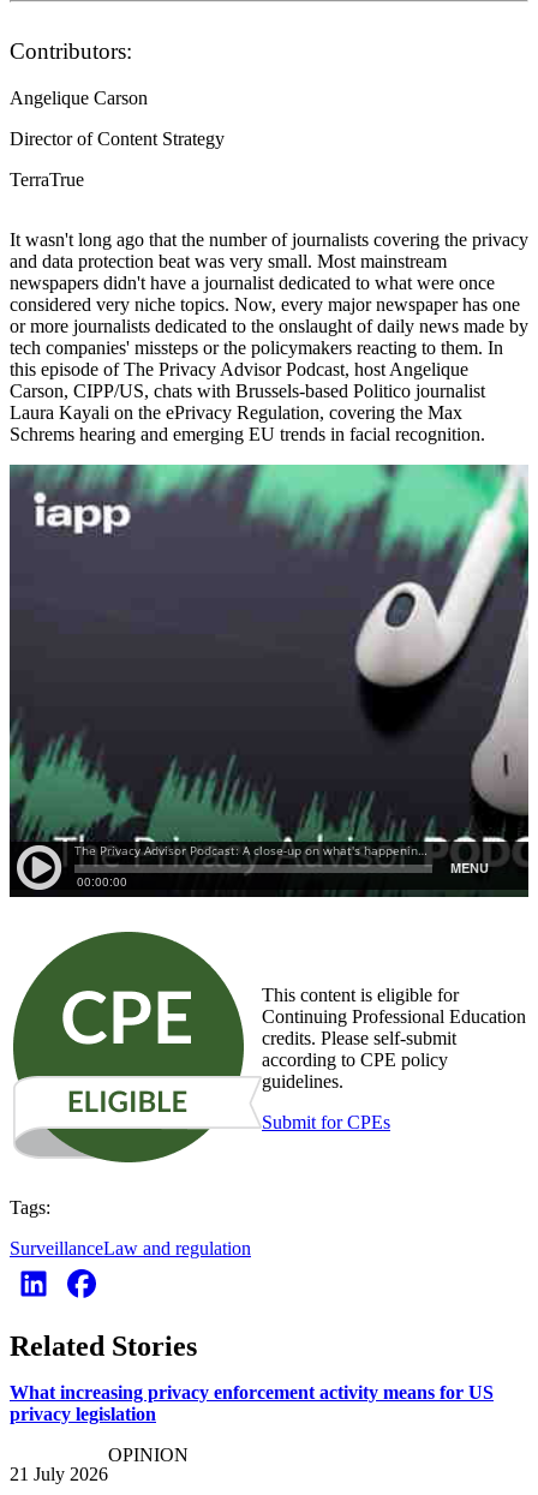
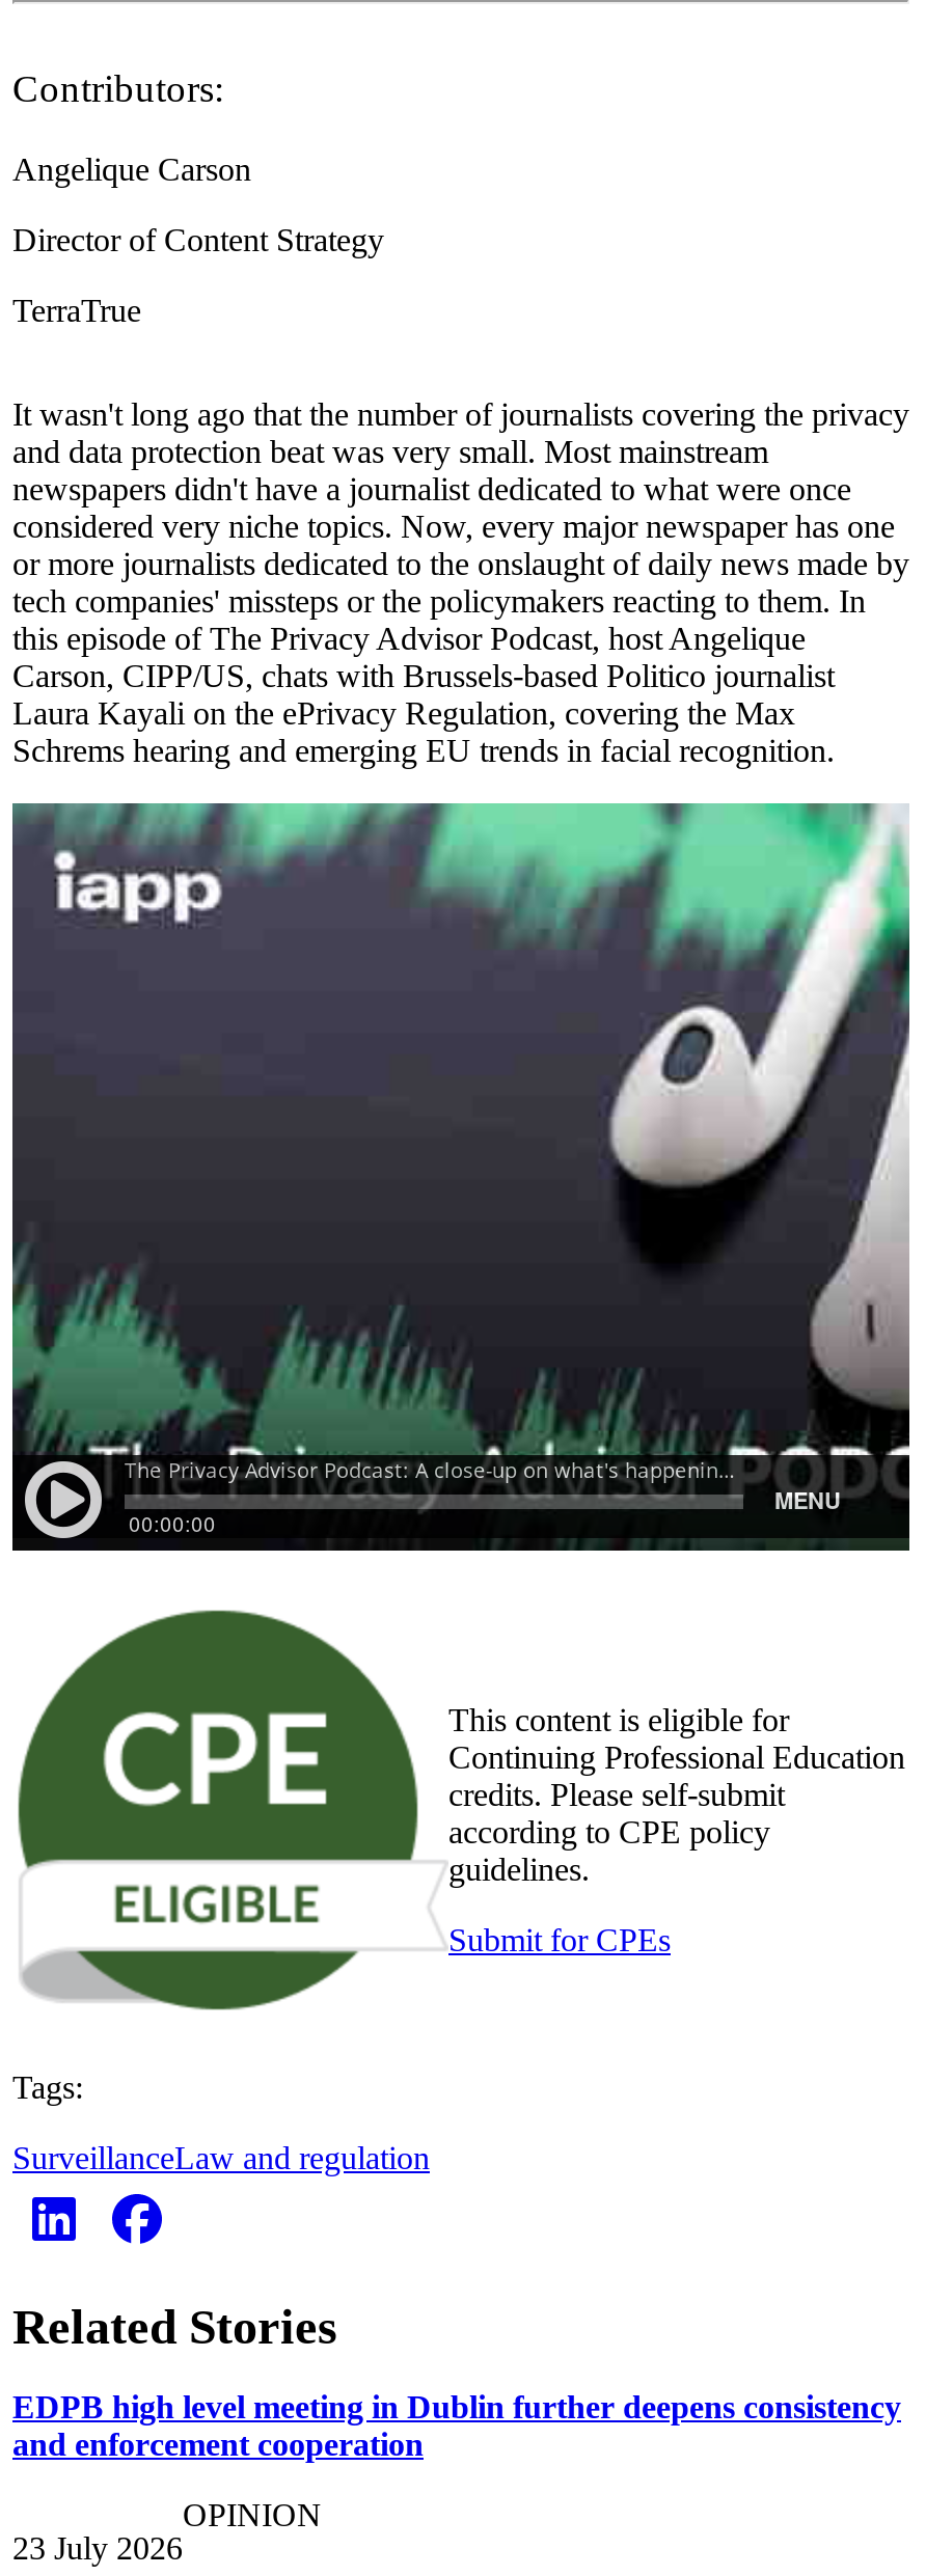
- What increasing privacy enforcement activity means for US
- privacy legislation
+ EDPB high level meeting in Dublin further deepens consistency
+ and enforcement cooperation

- 21 July 2026
+ 23 July 2026
